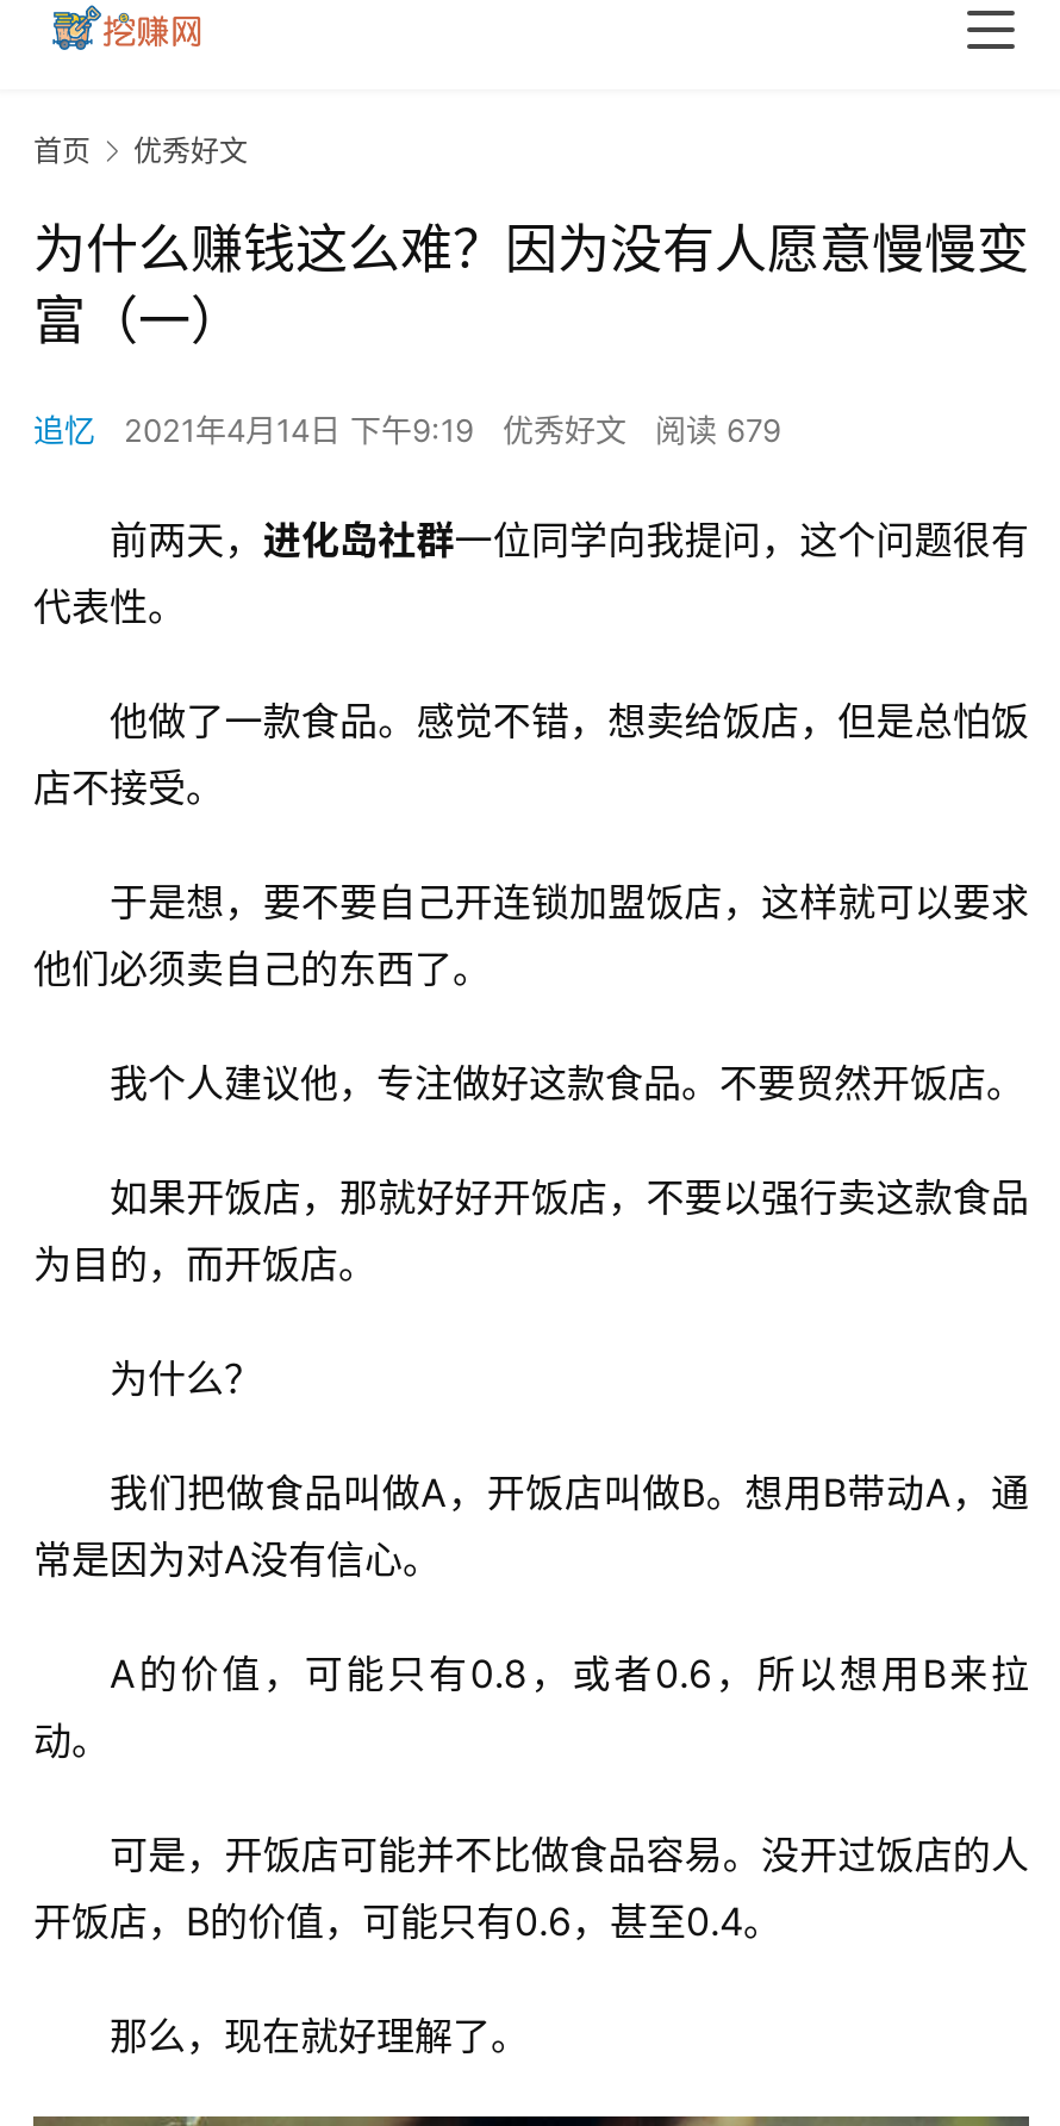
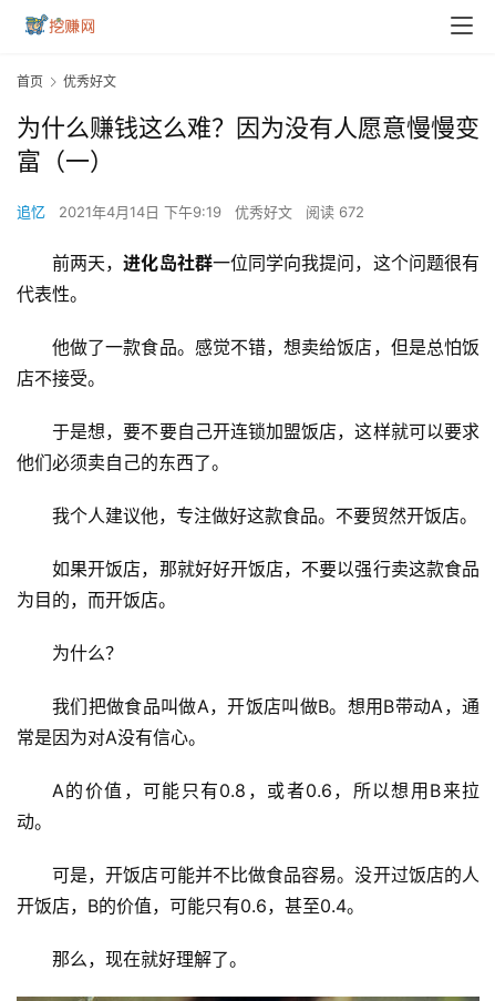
- 追忆 2021年4月14日 下午9:19 优秀好文 阅读 679
+ 追忆 2021年4月14日 下午9:19 优秀好文 阅读 672
